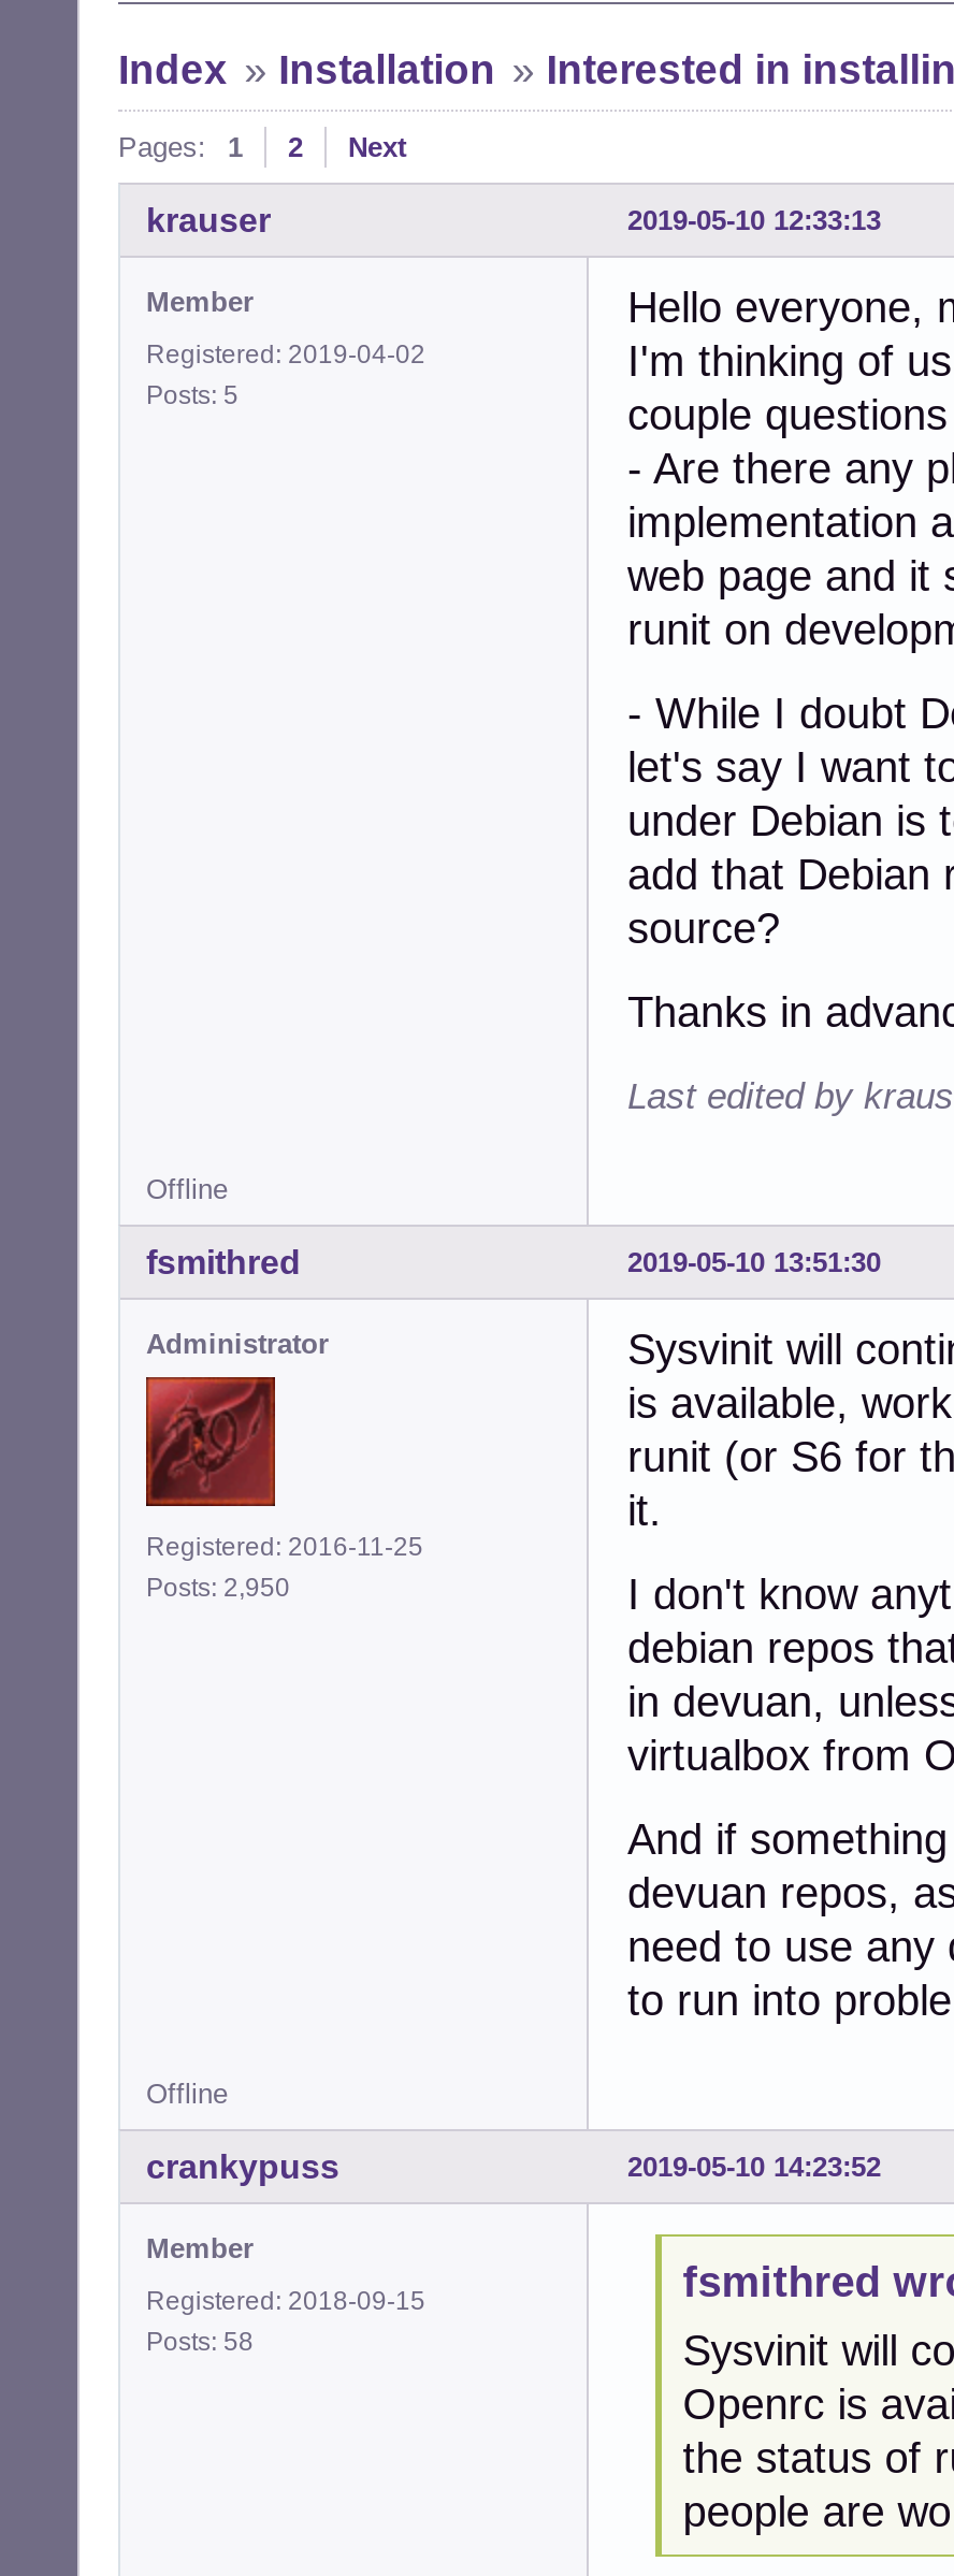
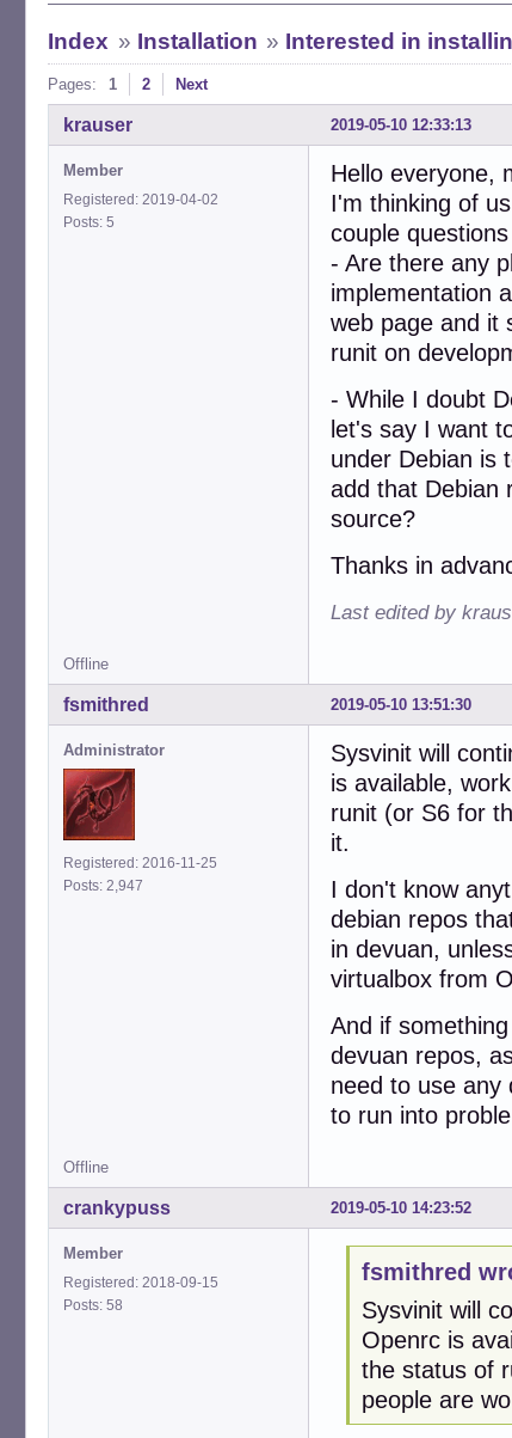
- Posts: 2,950
+ Posts: 2,947
